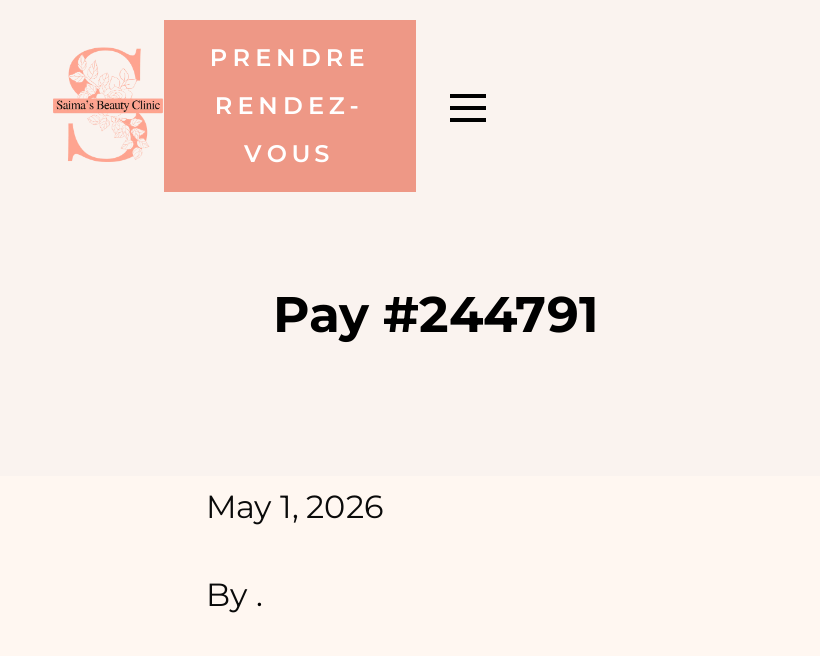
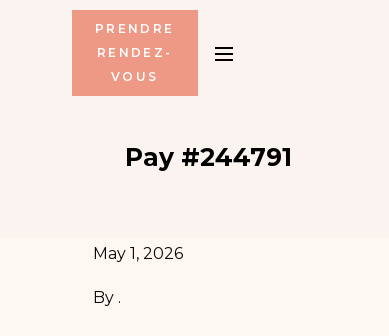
- [image]
